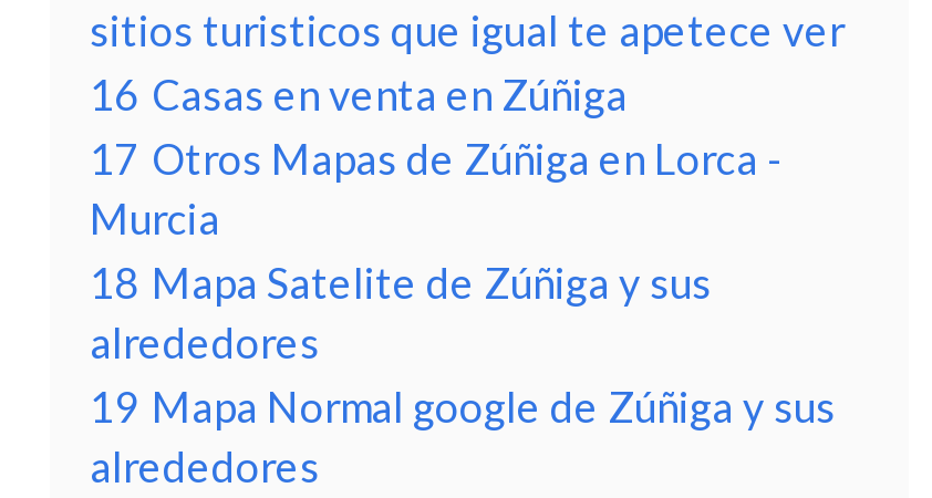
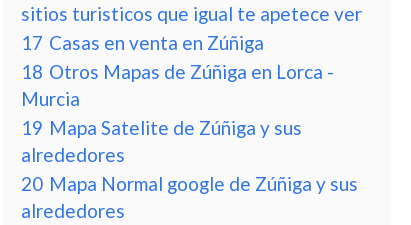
- 16 Casas en venta en Zúñiga
+ 17 Casas en venta en Zúñiga

- 17 Otros Mapas de Zúñiga en Lorca -
+ 18 Otros Mapas de Zúñiga en Lorca -

- 18 Mapa Satelite de Zúñiga y sus
+ 19 Mapa Satelite de Zúñiga y sus

- 19 Mapa Normal google de Zúñiga y sus
+ 20 Mapa Normal google de Zúñiga y sus
